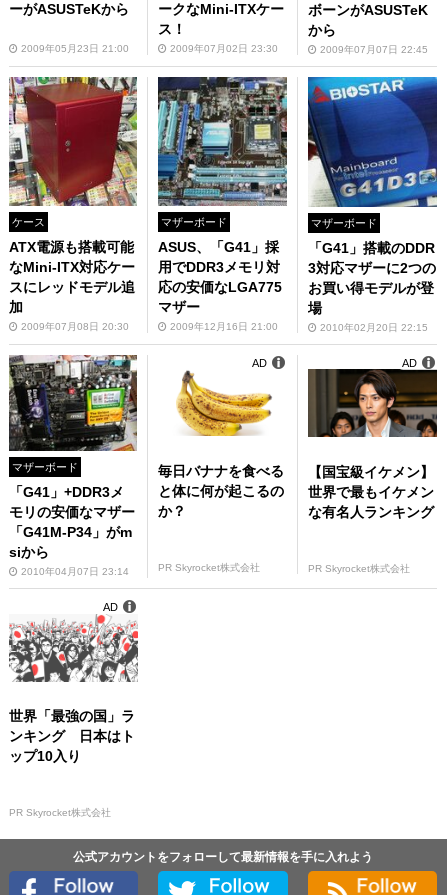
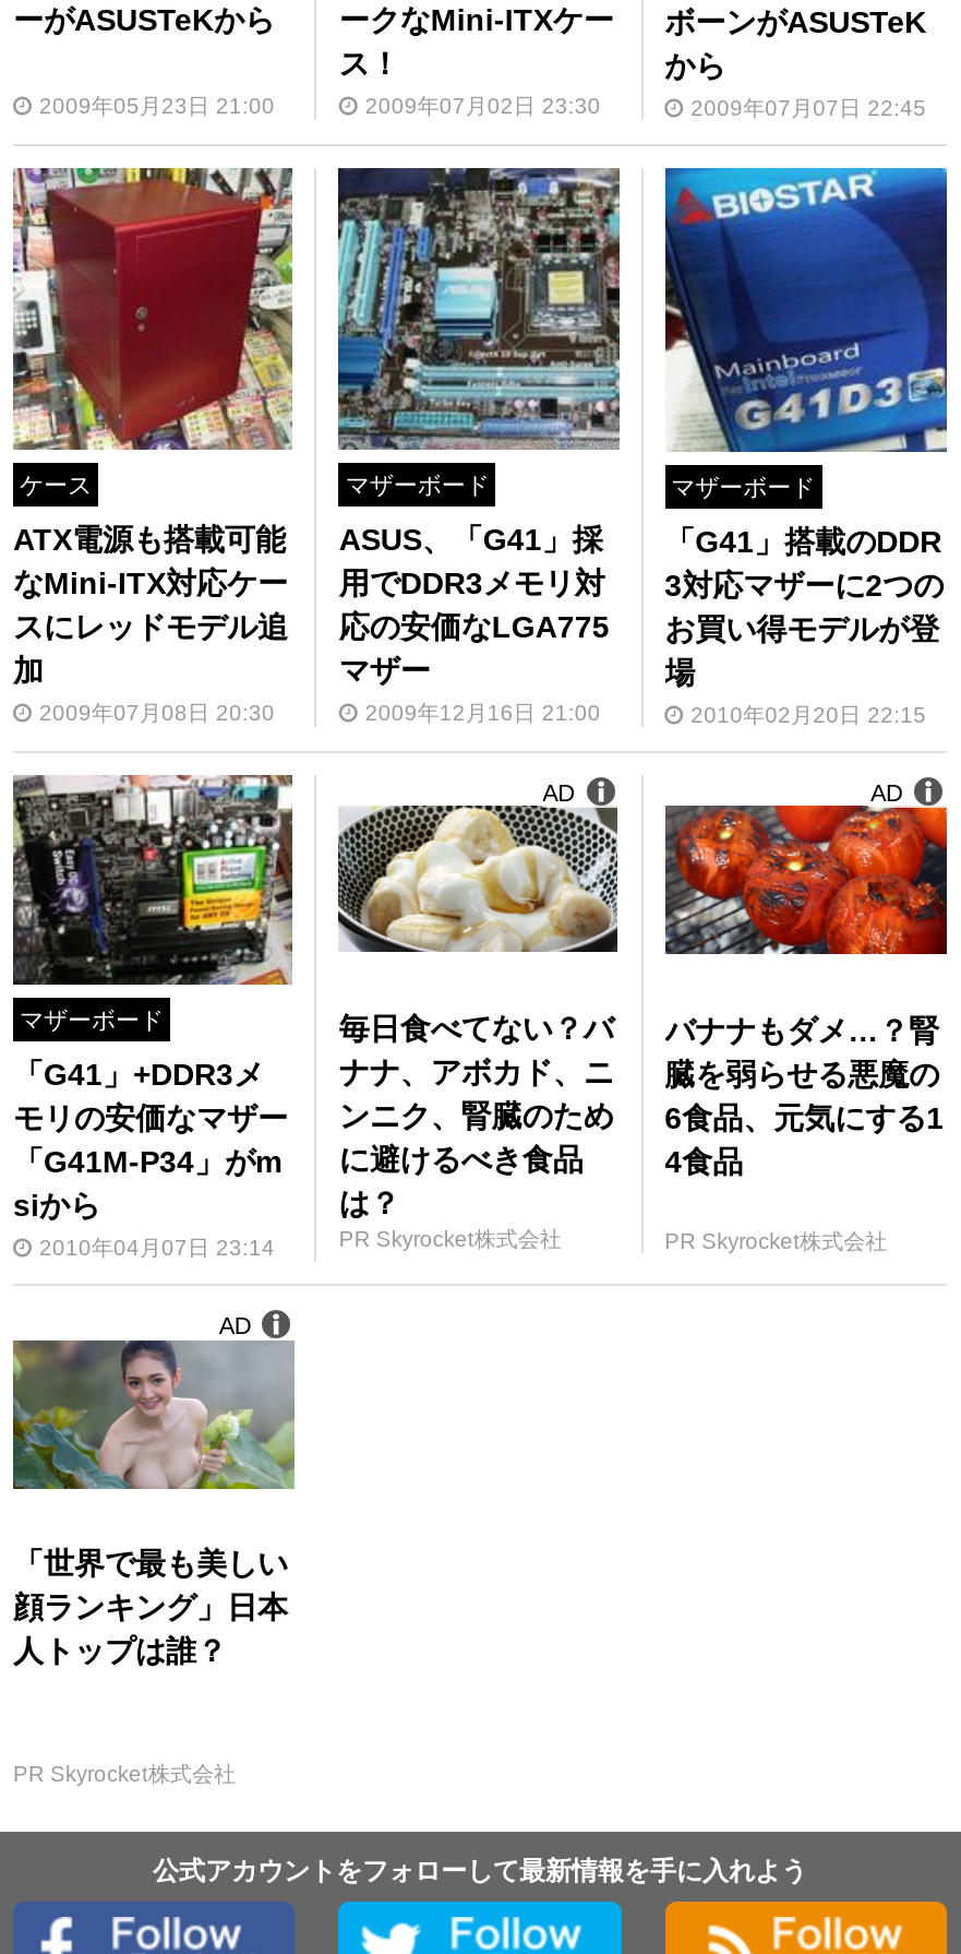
- [image]
- 毎日バナナを食べる
- と体に何が起こるの
- か？
+ [image]
+ 毎日食べてない？バ
+ ナナ、アボカド、ニ
+ ンニク、腎臓のため
+ に避けるべき食品
+ は？

- [image]
- 【国宝級イケメン】
- 世界で最もイケメン
- な有名人ランキング
+ [image]
+ バナナもダメ…？腎
+ 臓を弱らせる悪魔の
+ 6食品、元気にする1
+ 4食品

- [image]
- 世界「最強の国」ラ
- ンキング 日本はト
- ップ10入り
+ [image]
+ 「世界で最も美しい
+ 顔ランキング」日本
+ 人トップは誰？
